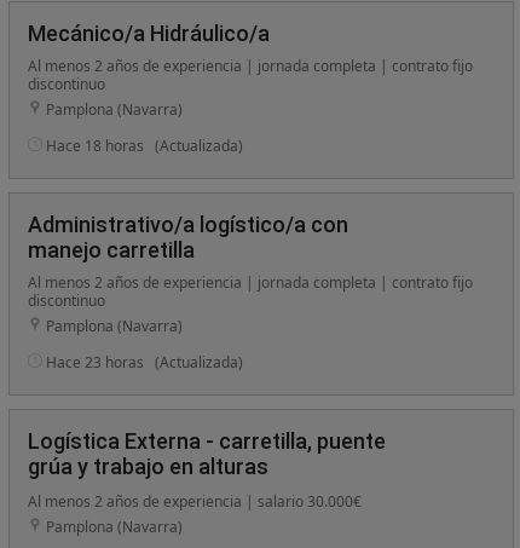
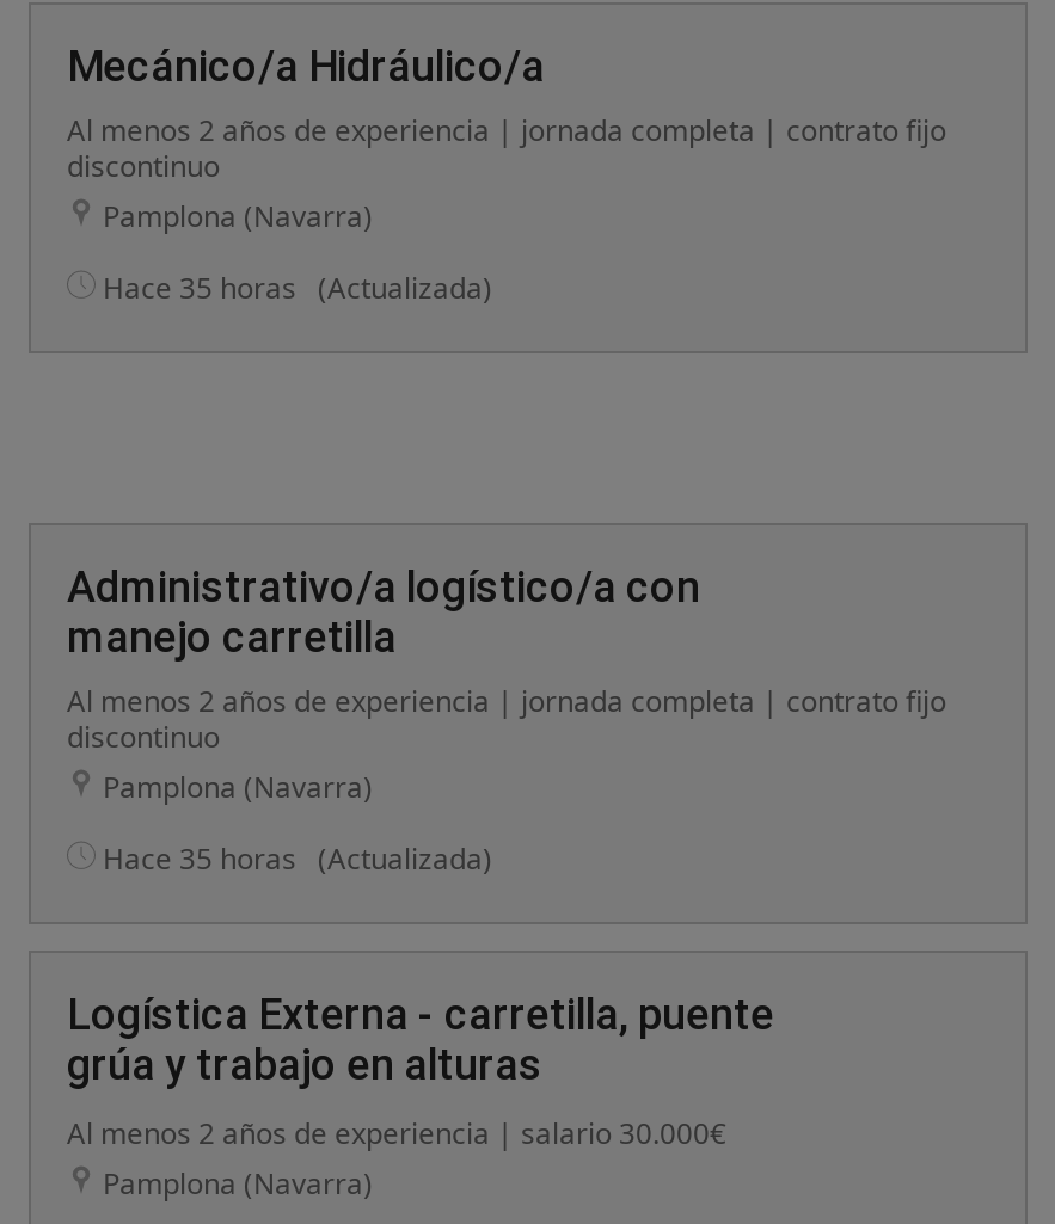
- Hace 18 horas (Actualizada)
+ Hace 35 horas (Actualizada)

- Hace 23 horas (Actualizada)
+ Hace 35 horas (Actualizada)
